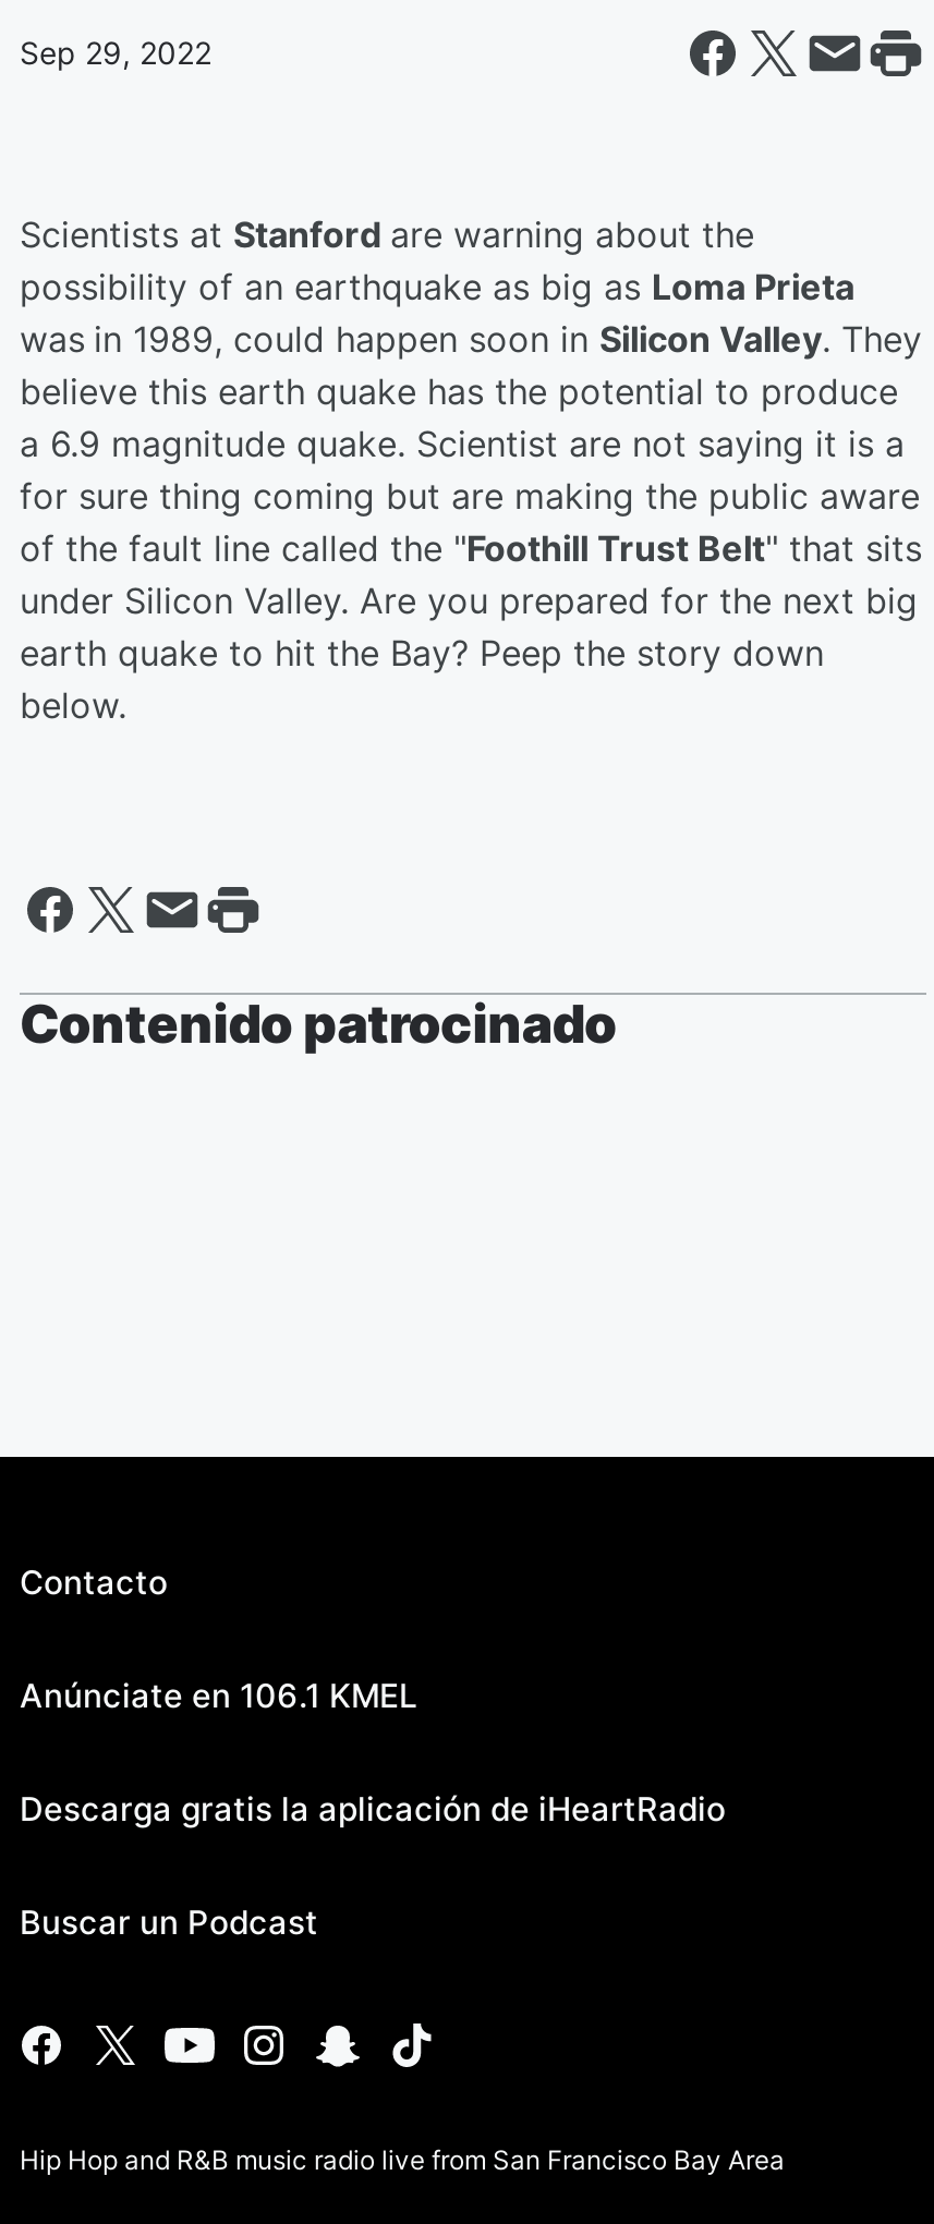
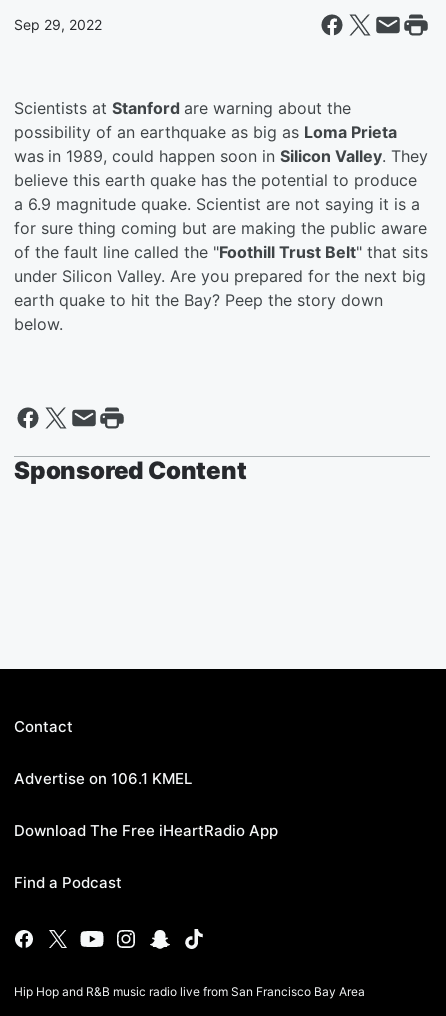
- Contenido patrocinado
+ Sponsored Content

- Contacto
+ Contact

- Anúnciate en 106.1 KMEL
+ Advertise on 106.1 KMEL

- Descarga gratis la aplicación de iHeartRadio
+ Download The Free iHeartRadio App

- Buscar un Podcast
+ Find a Podcast
